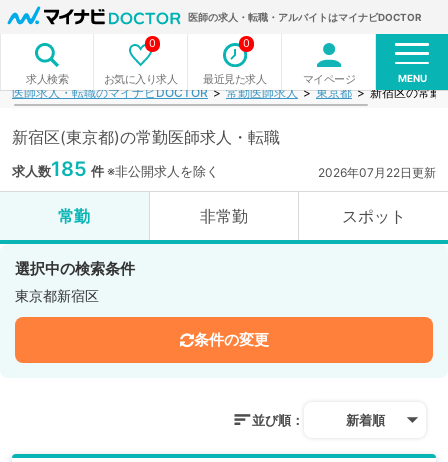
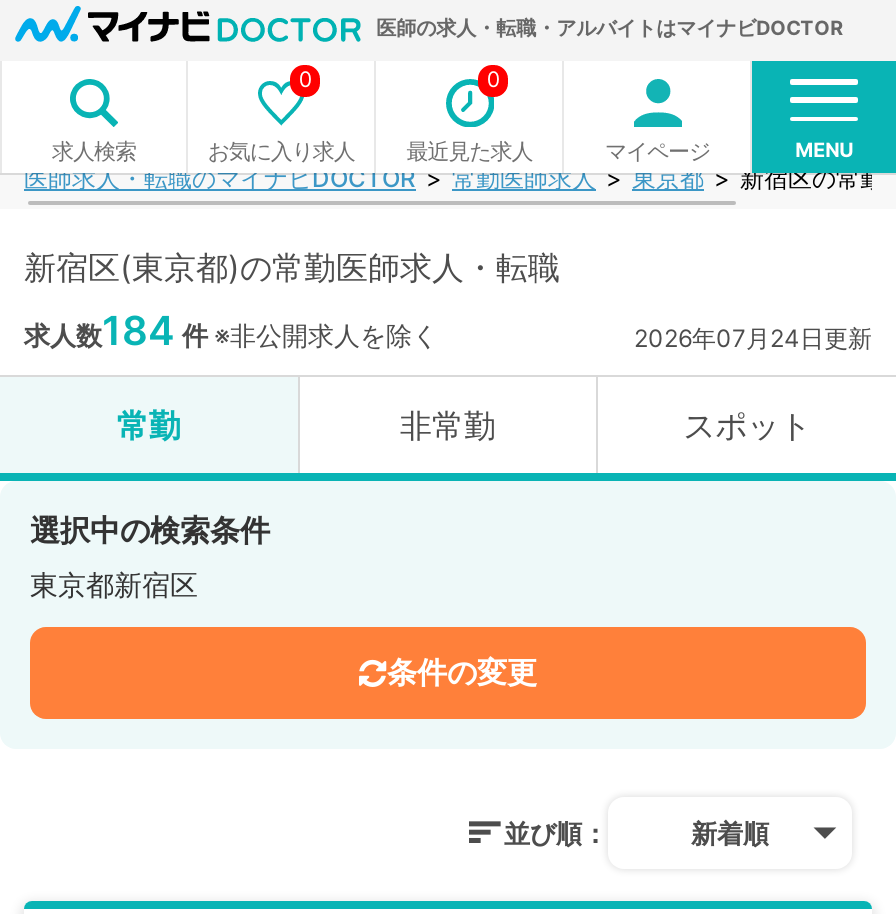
- 求人数185 件※非公開求人を除く
+ 求人数184 件※非公開求人を除く

- 2026年07月22日更新
+ 2026年07月24日更新
